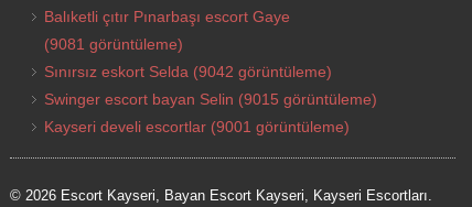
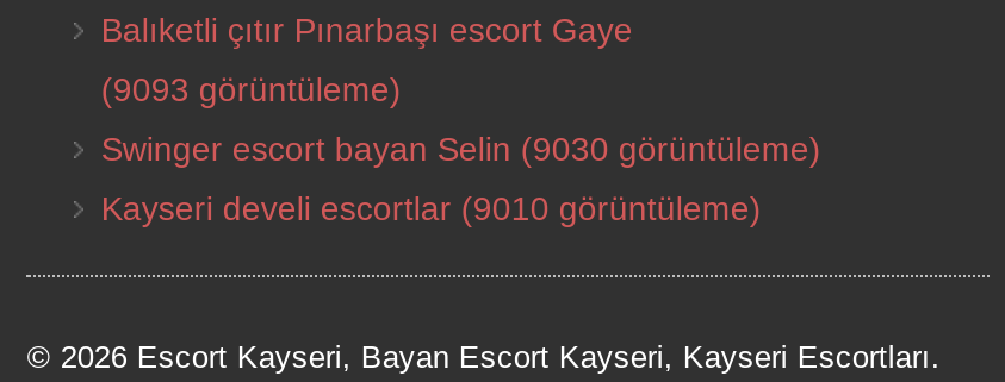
- (9081 görüntüleme)
- Sınırsız eskort Selda (9042 görüntüleme)
- Swinger escort bayan Selin (9015 görüntüleme)
- Kayseri develi escortlar (9001 görüntüleme)
+ (9093 görüntüleme)
+ Swinger escort bayan Selin (9030 görüntüleme)
+ Kayseri develi escortlar (9010 görüntüleme)
